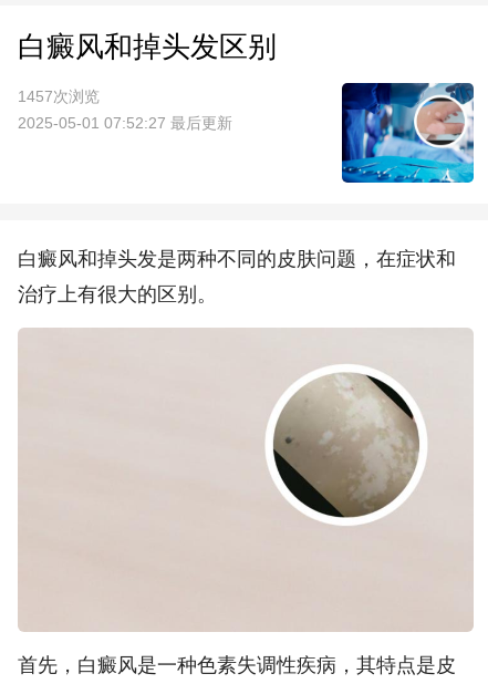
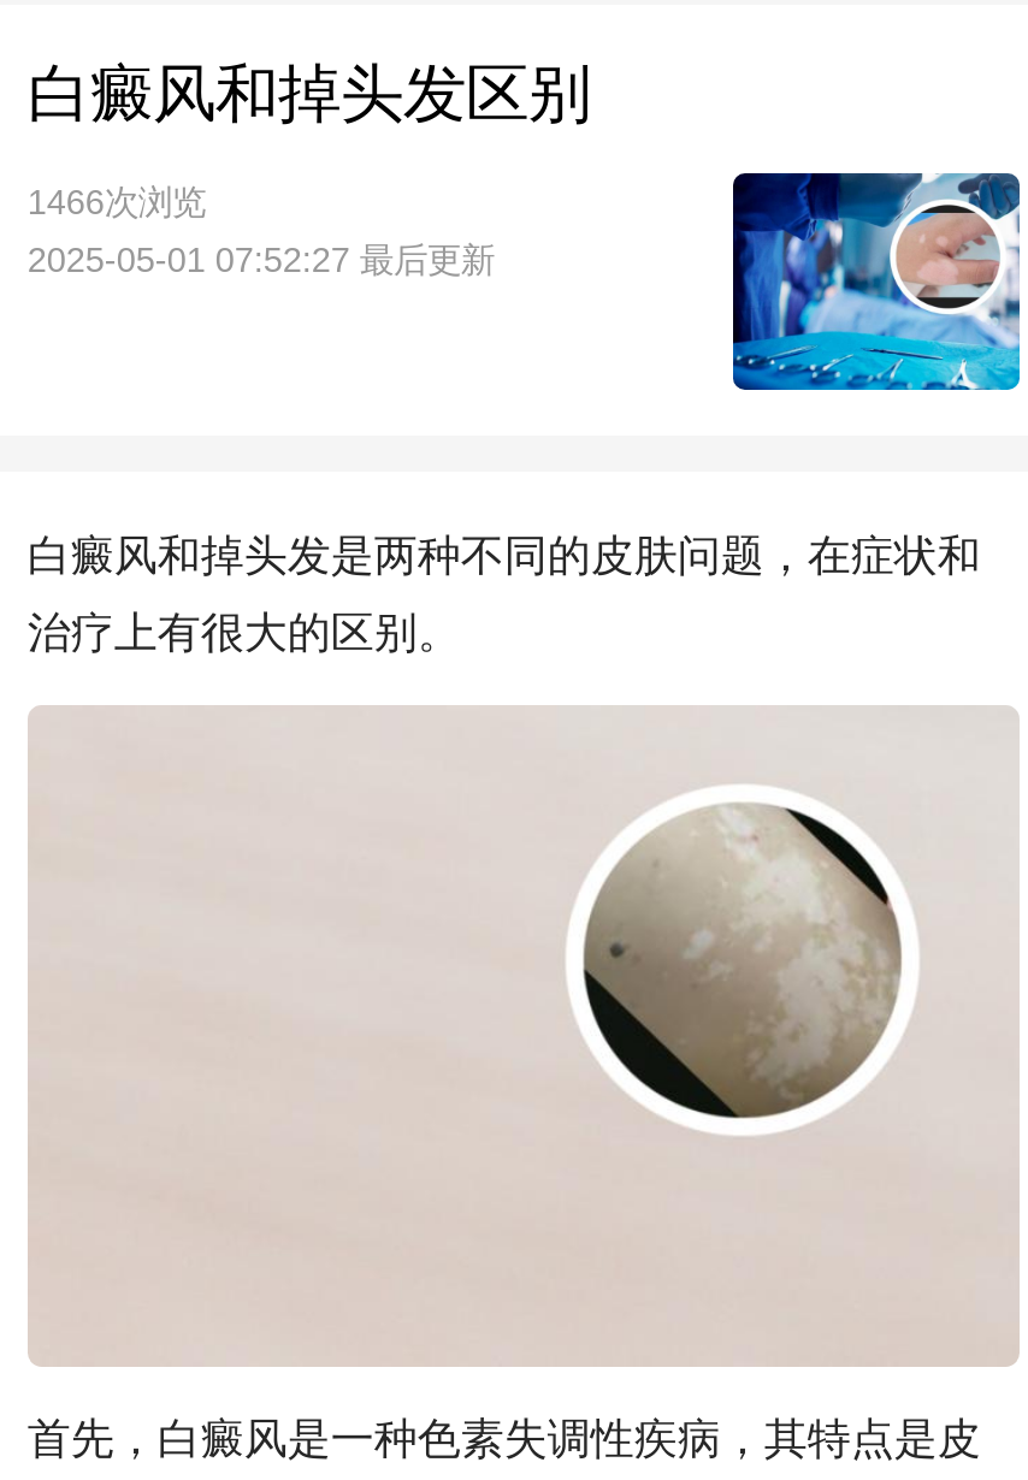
- 1457次浏览
+ 1466次浏览
